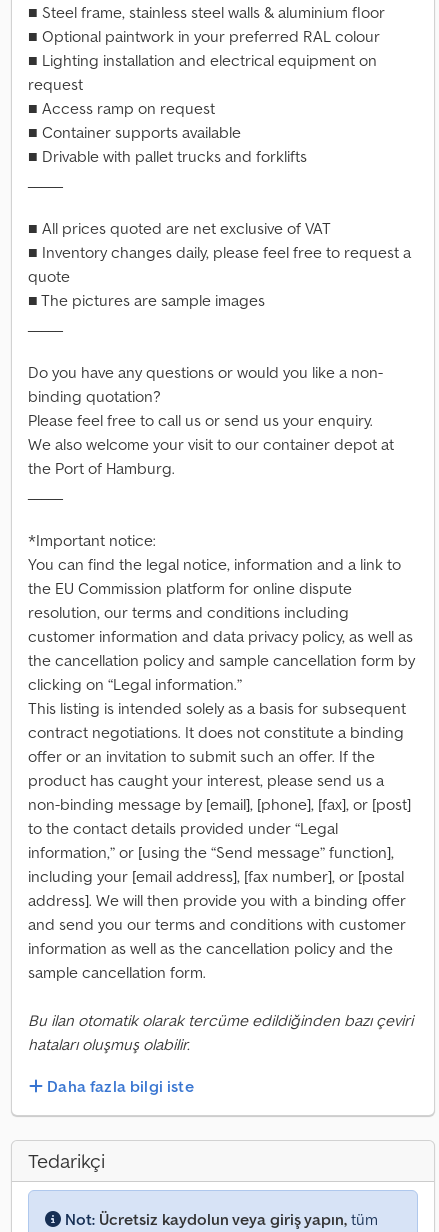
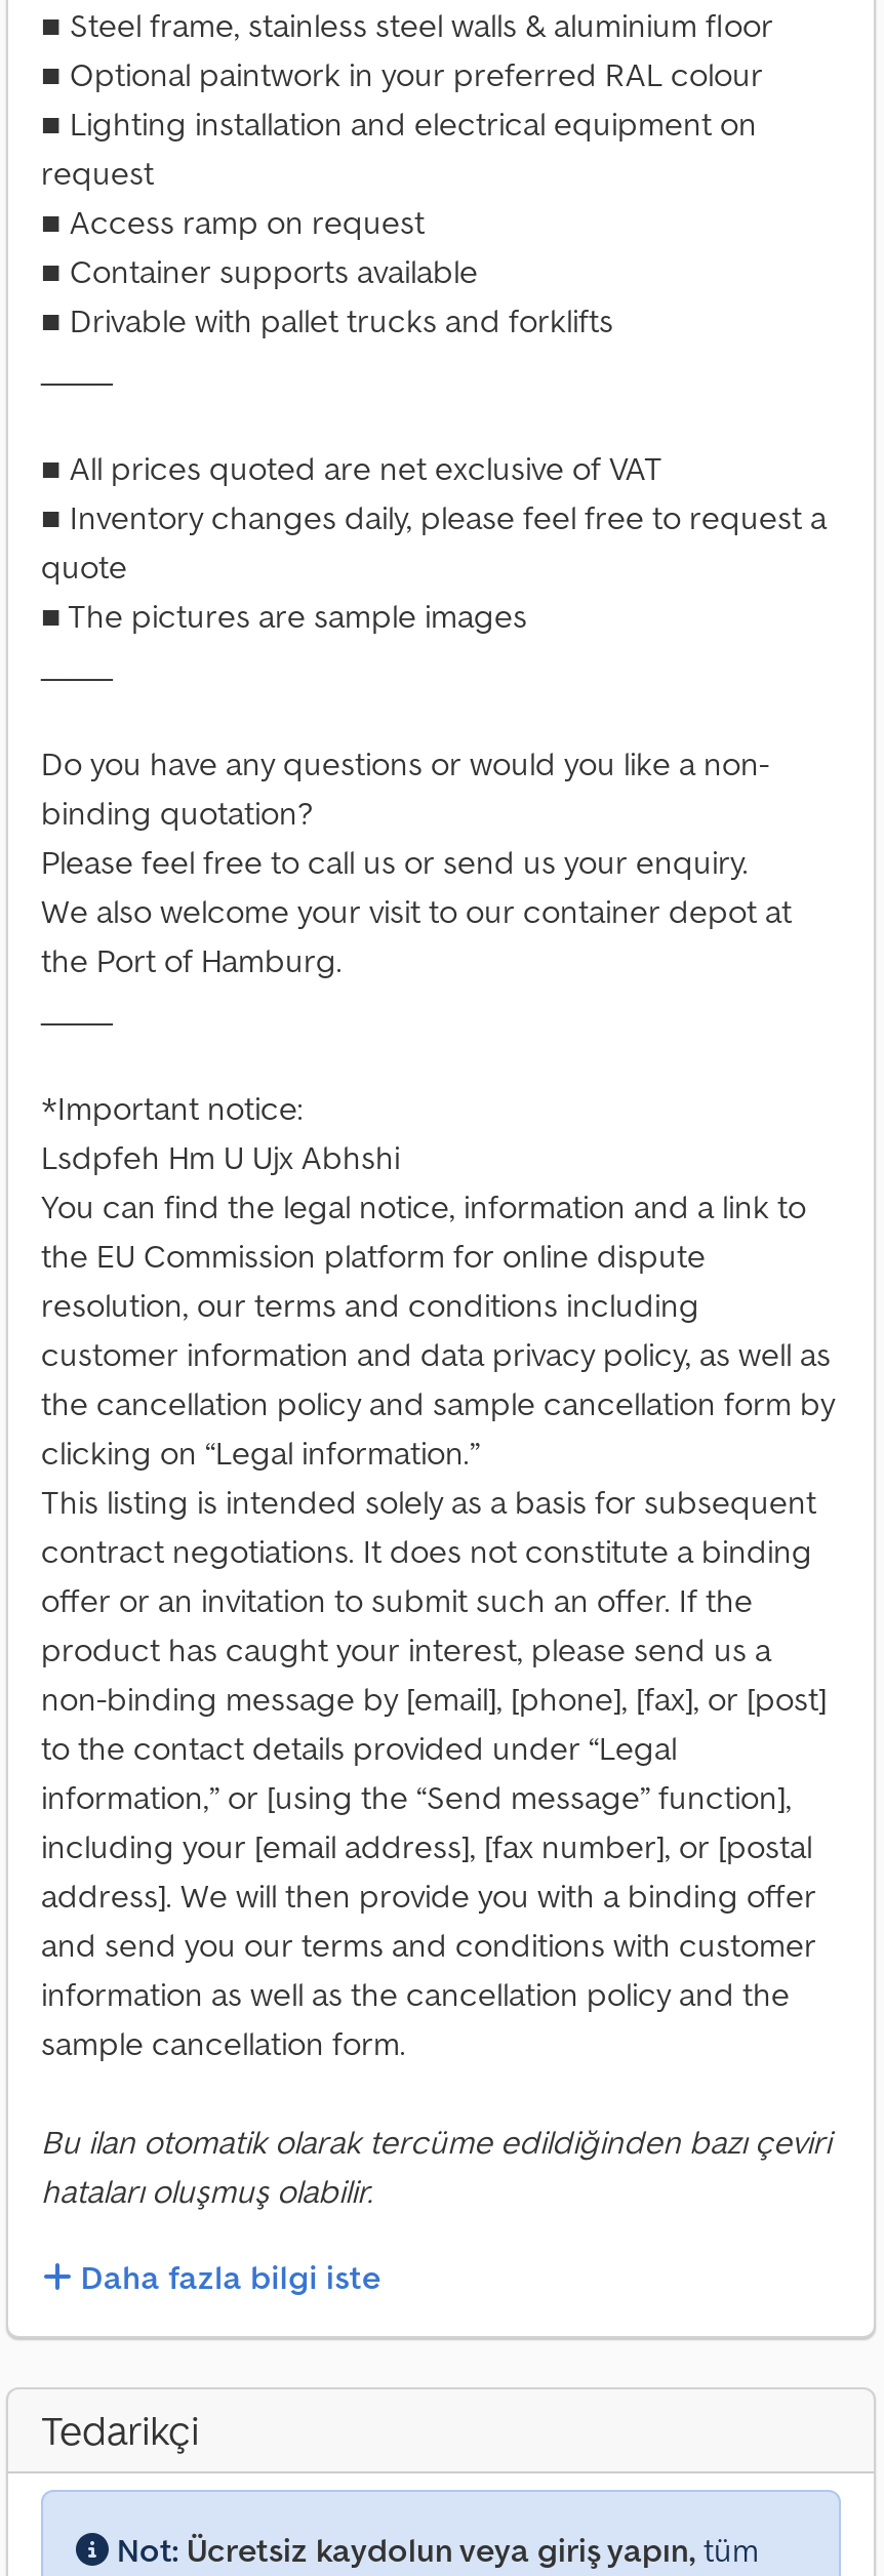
+ Lsdpfeh Hm U Ujx Abhshi
